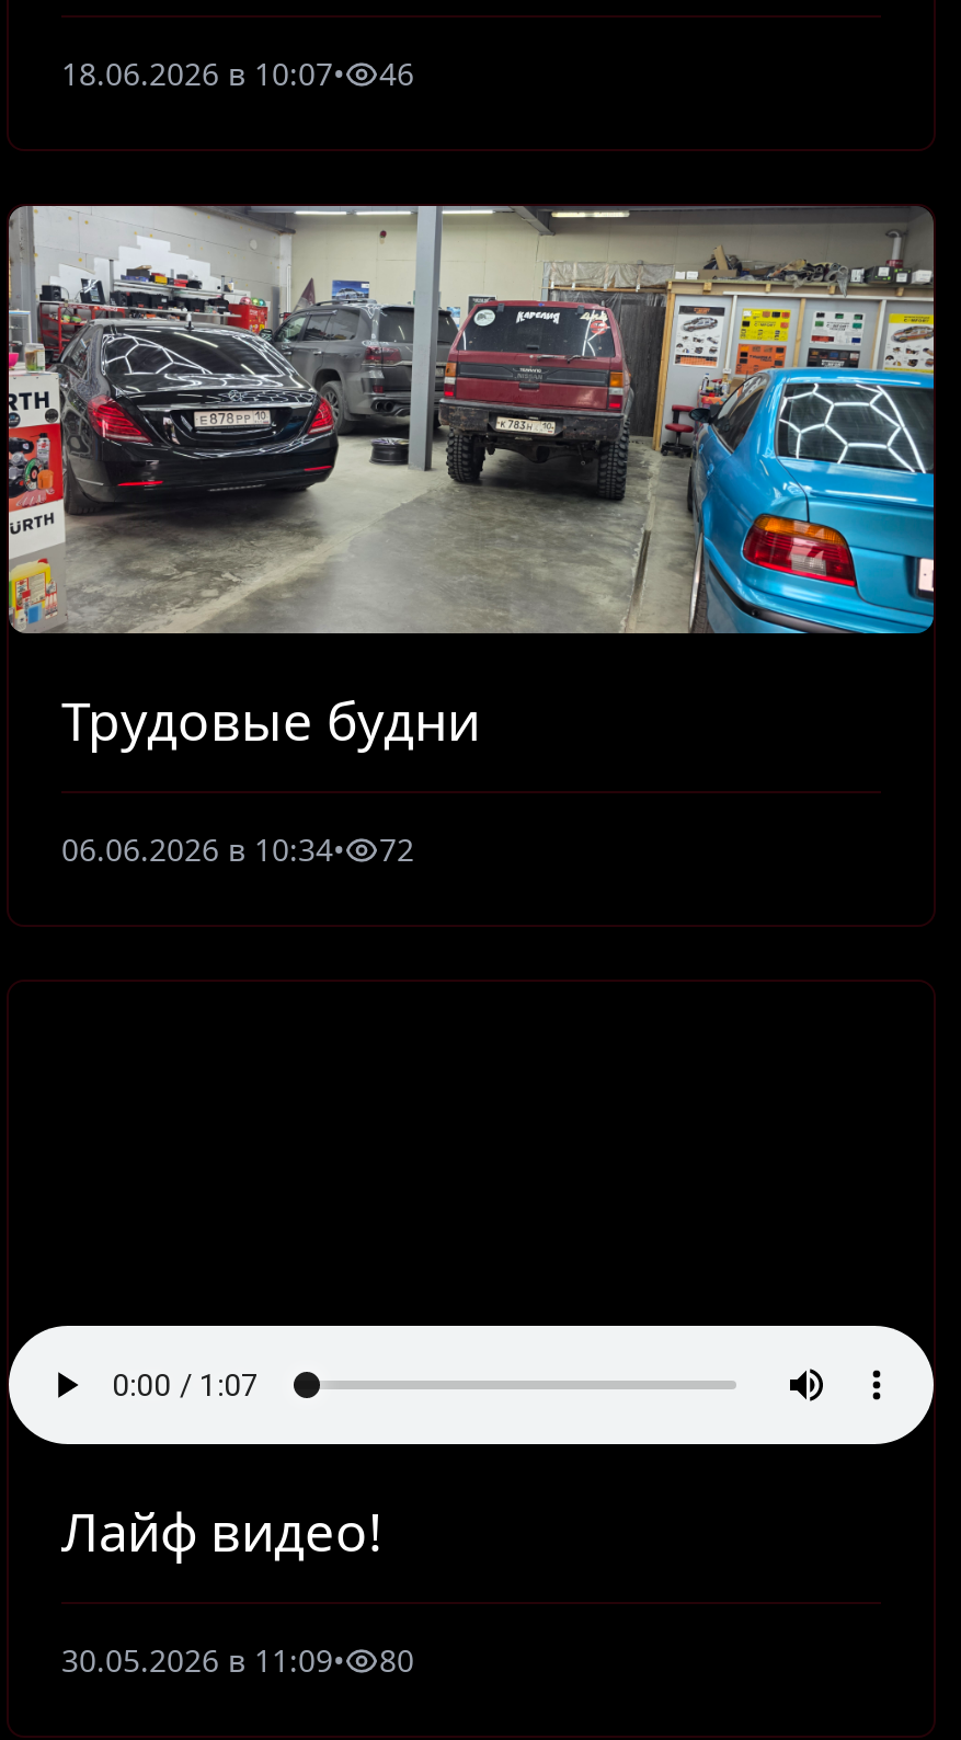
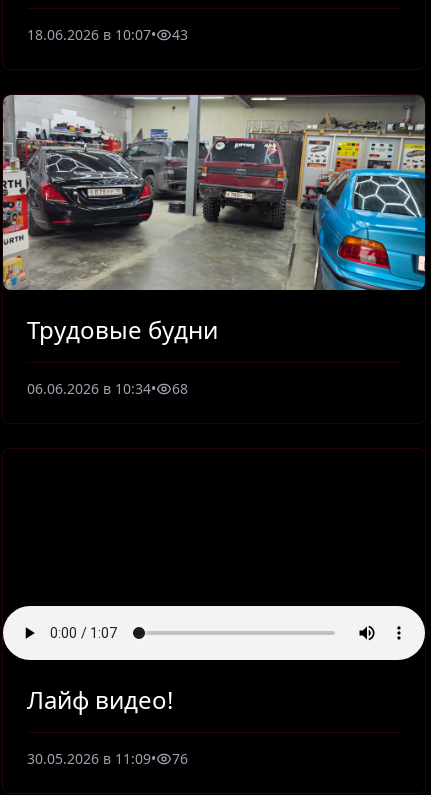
- 18.06.2026 в 10:07• 46
+ 18.06.2026 в 10:07• 43

- 06.06.2026 в 10:34• 72
+ 06.06.2026 в 10:34• 68

- 30.05.2026 в 11:09• 80
+ 30.05.2026 в 11:09• 76
